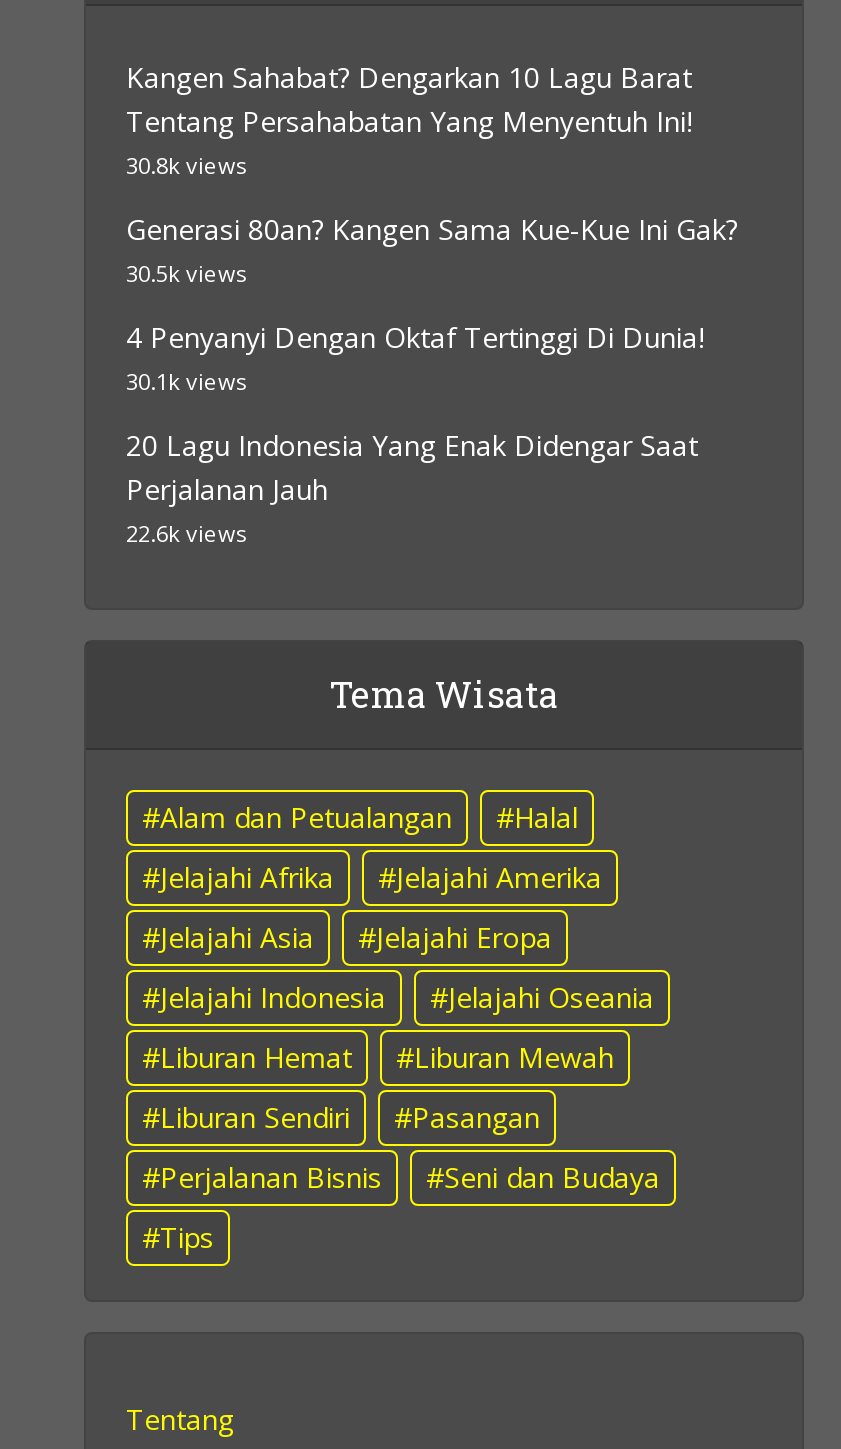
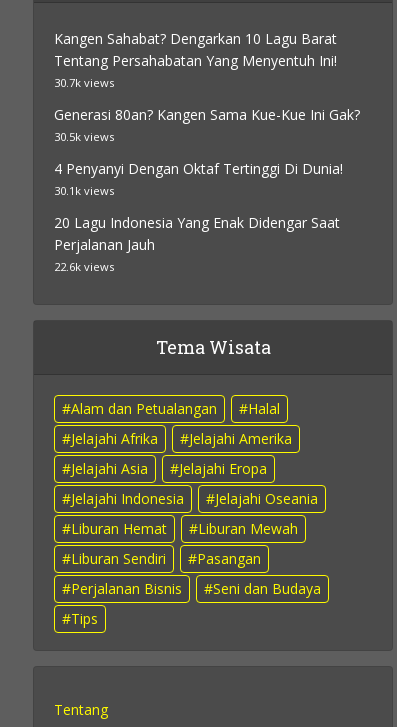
- 30.8k views
+ 30.7k views
